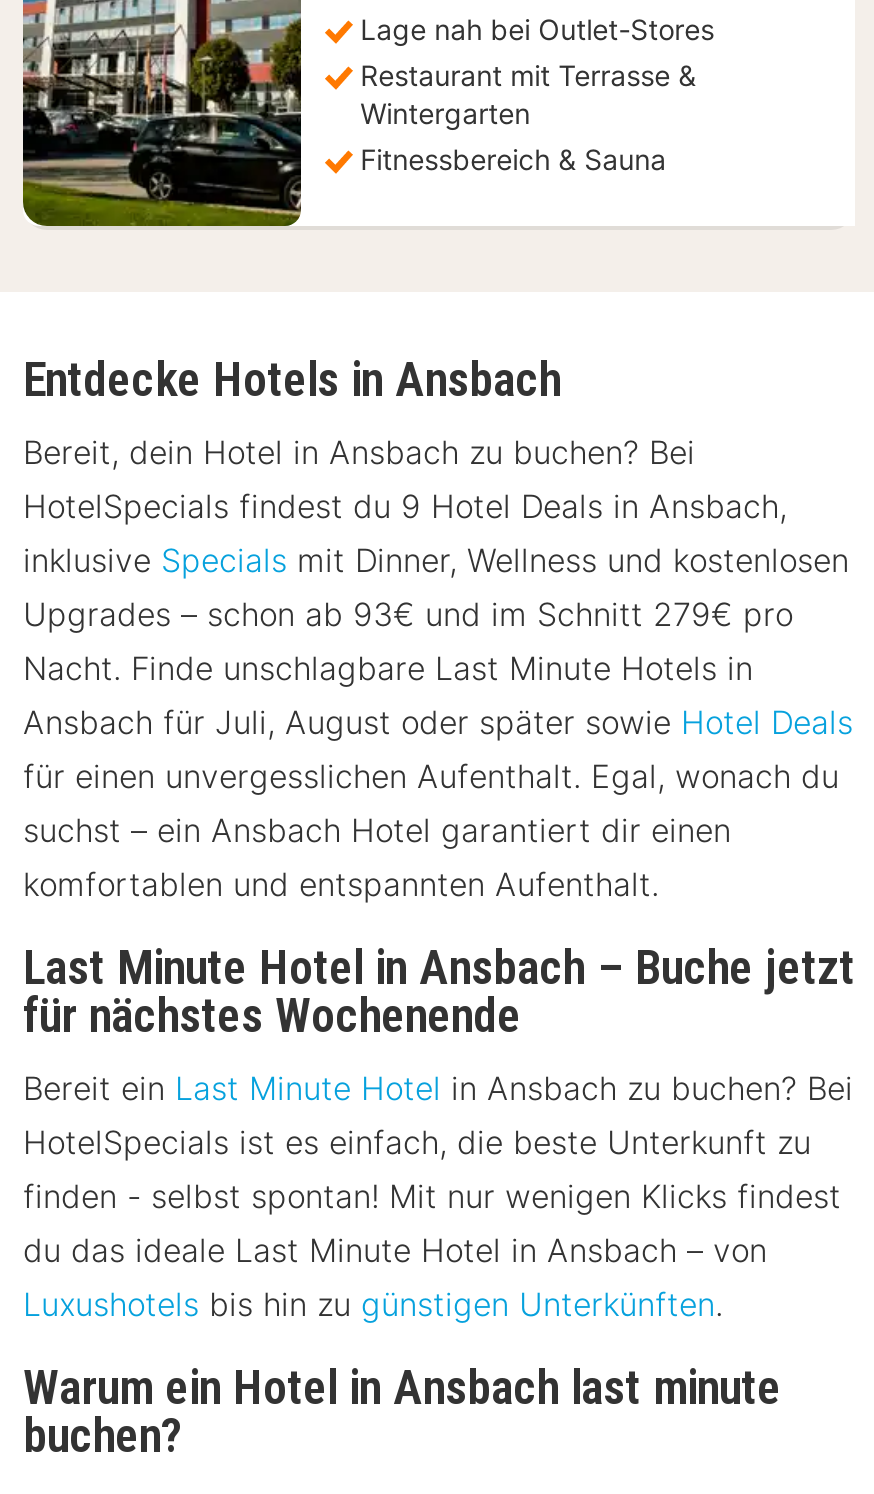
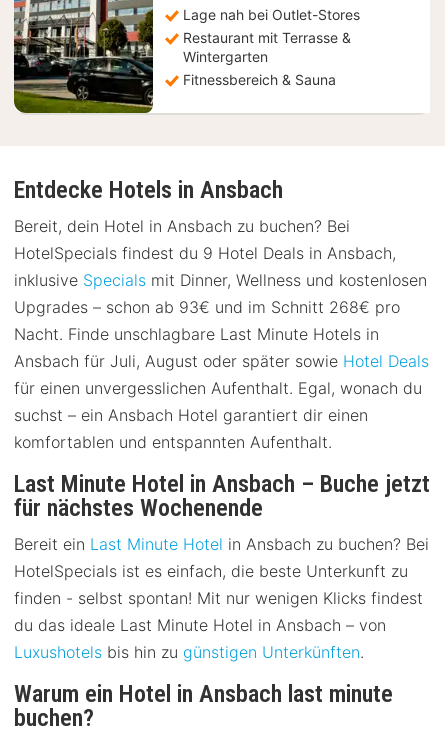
- Upgrades – schon ab 93€ und im Schnitt 279€ pro
+ Upgrades – schon ab 93€ und im Schnitt 268€ pro
